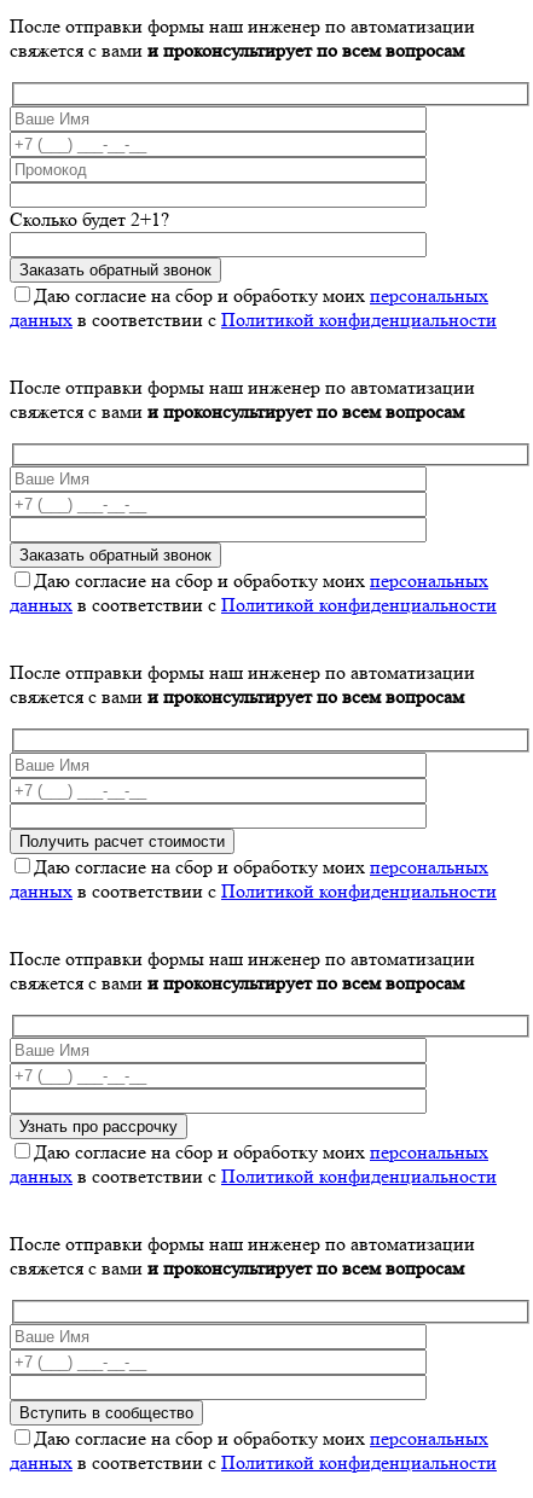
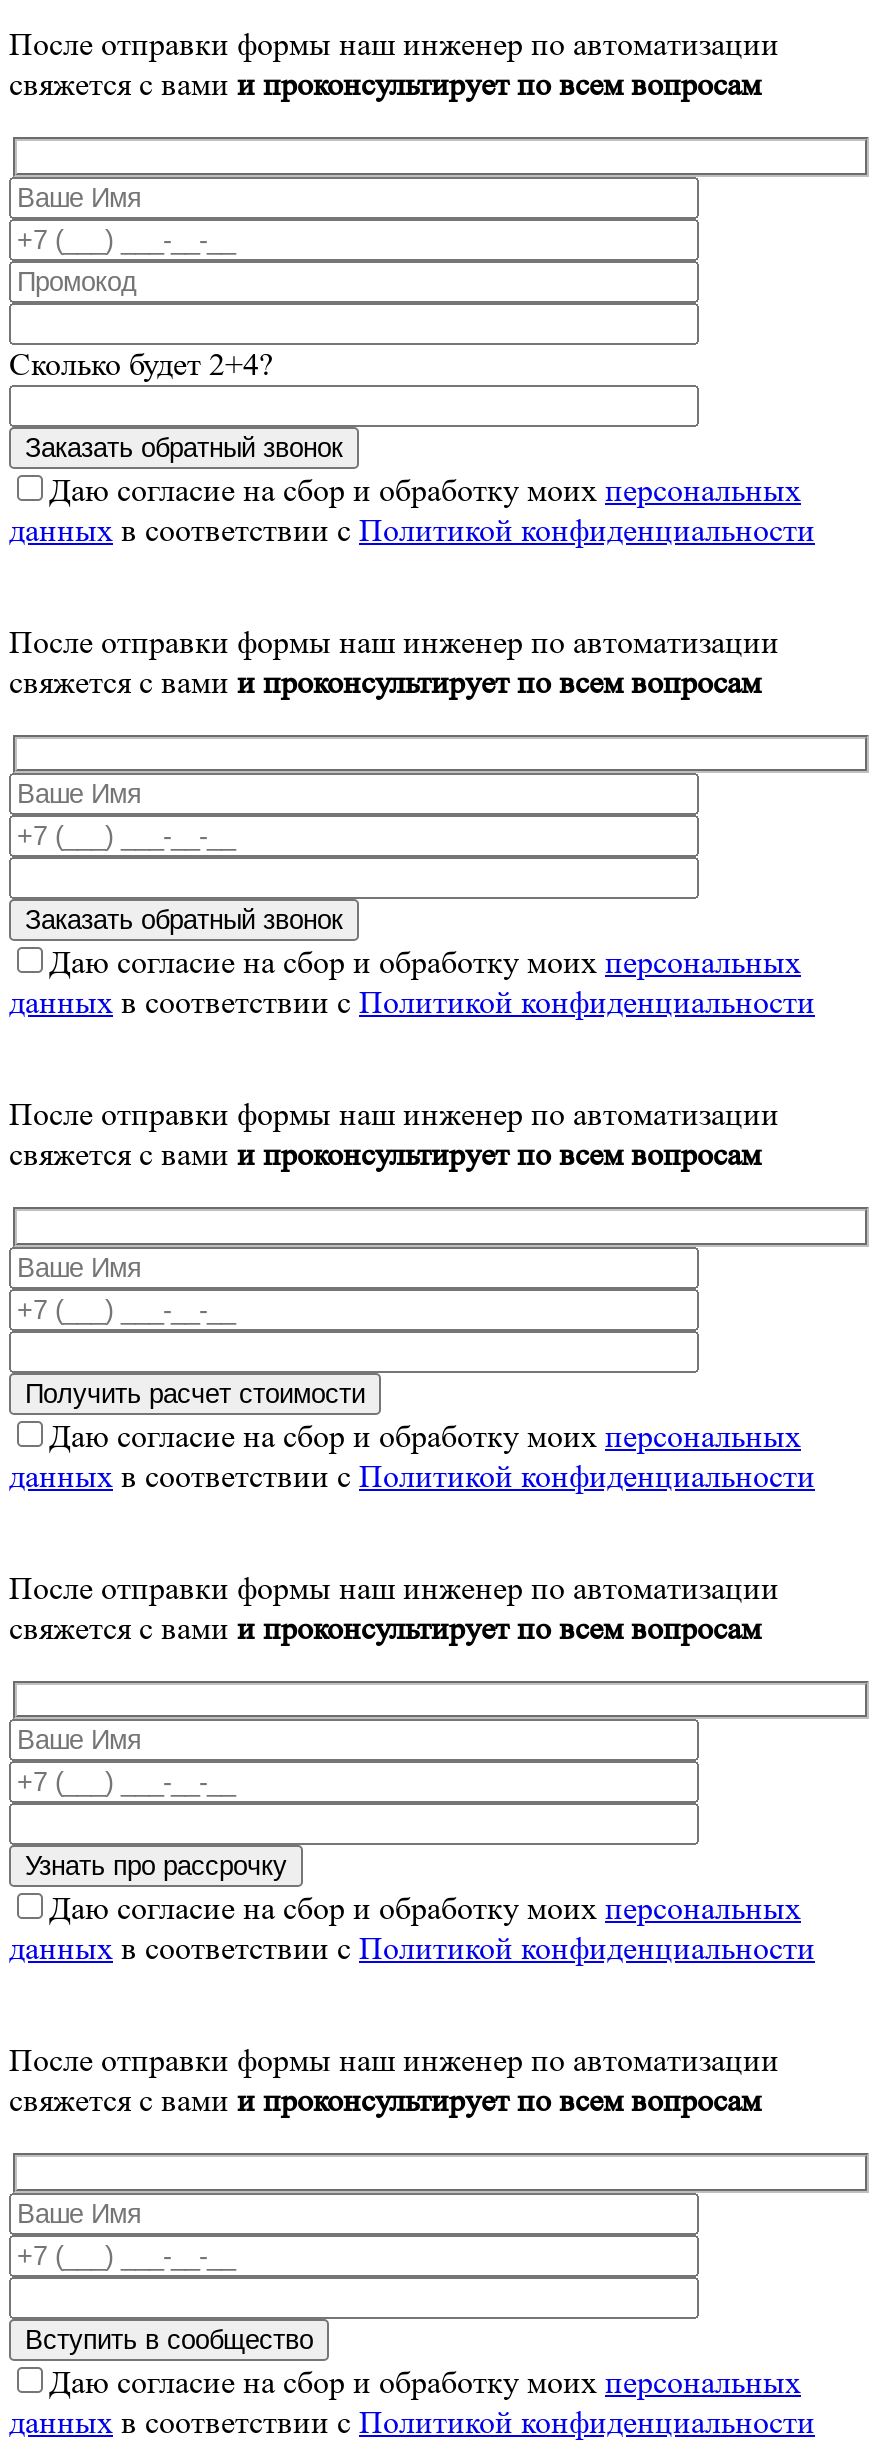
- Сколько будет 2+1?
+ Сколько будет 2+4?
